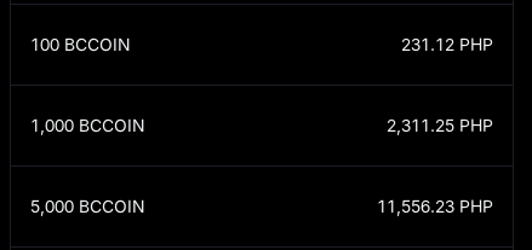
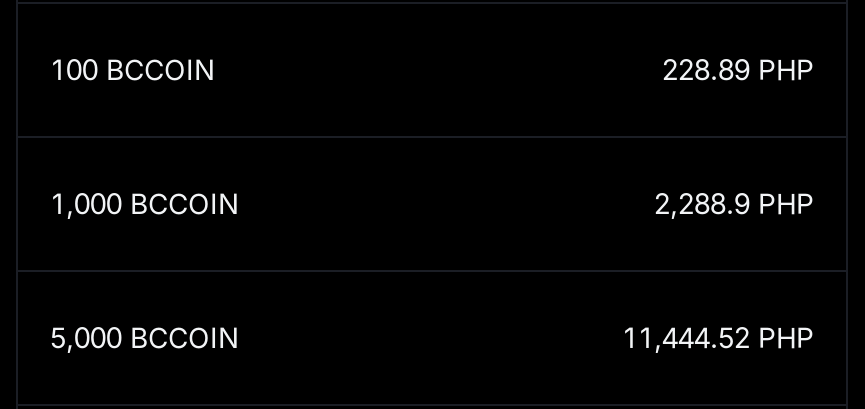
- 231.12 PHP
+ 228.89 PHP

- 2,311.25 PHP
+ 2,288.9 PHP

- 11,556.23 PHP
+ 11,444.52 PHP
